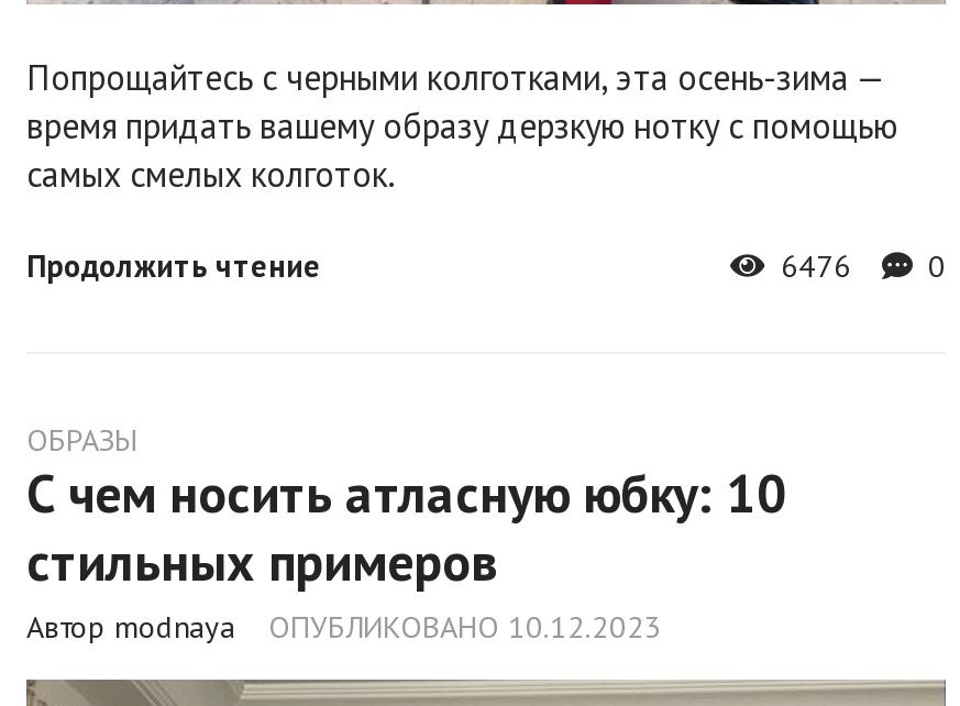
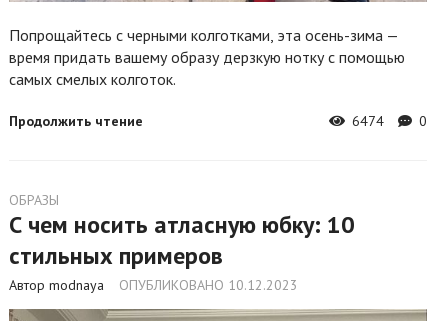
- 6476 0
+ 6474 0
